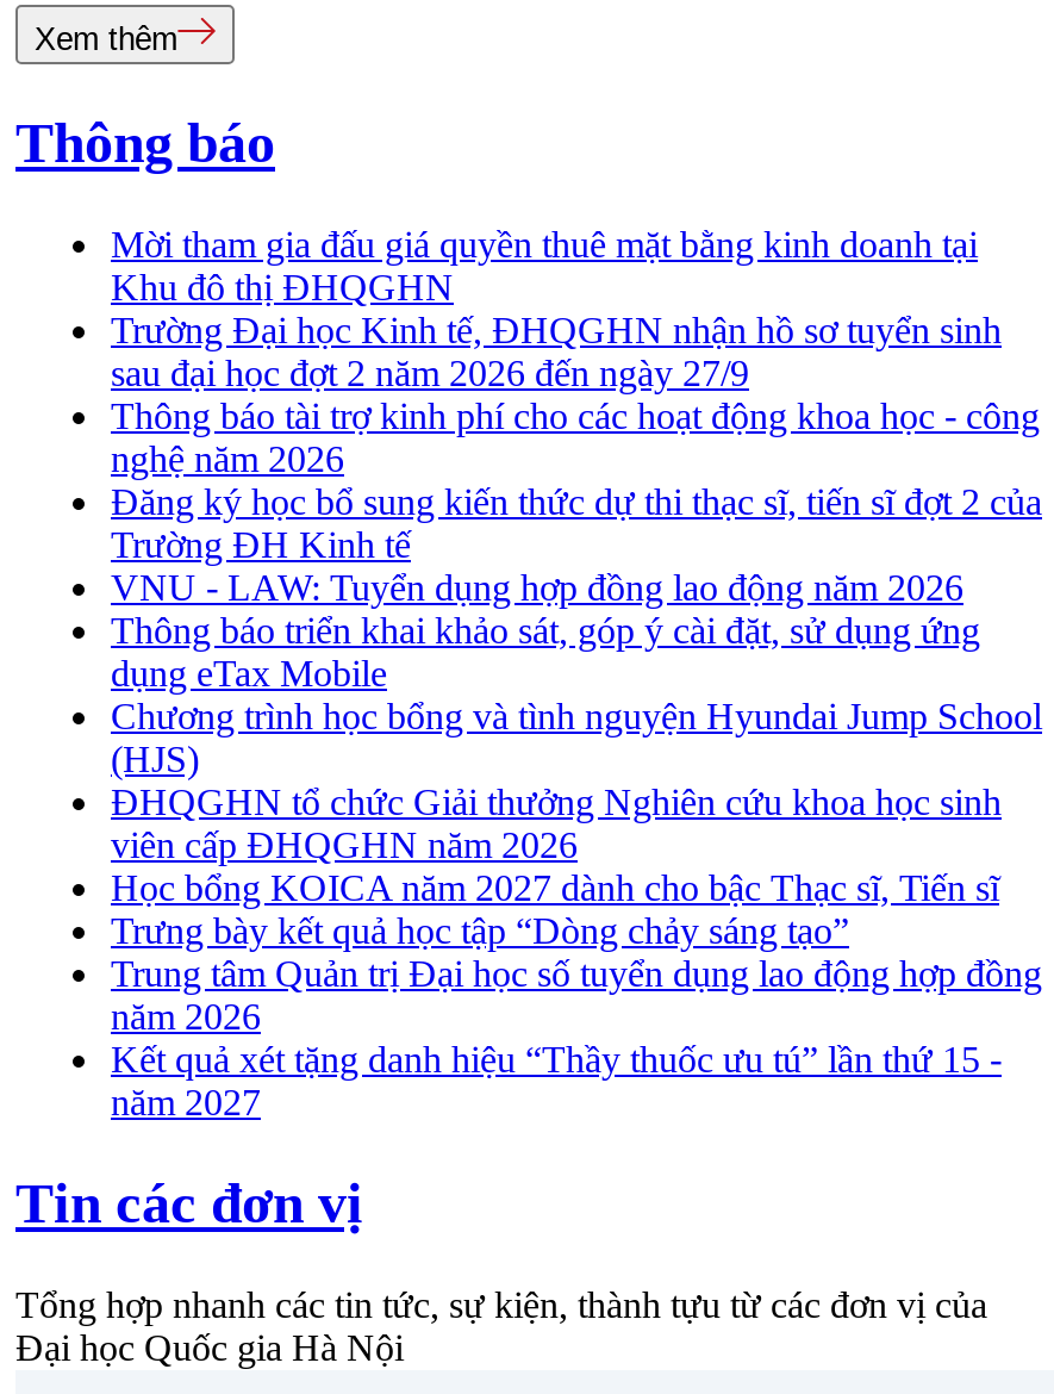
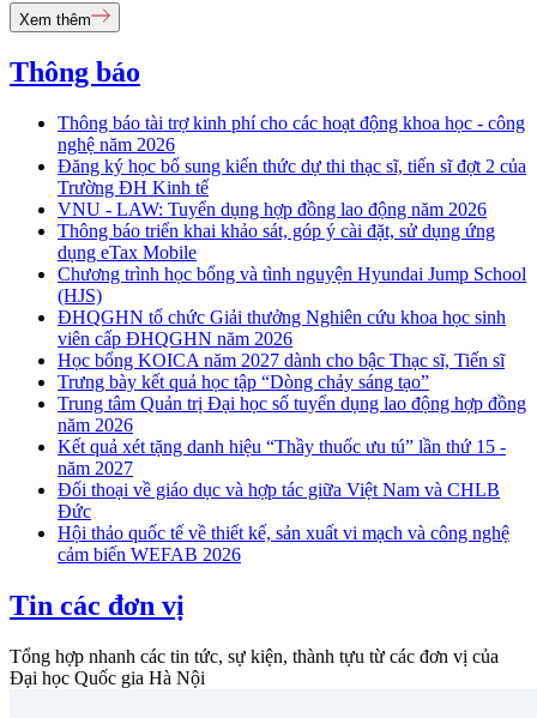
- Mời tham gia đấu giá quyền thuê mặt bằng kinh doanh tại
- Khu đô thị ĐHQGHN
- Trường Đại học Kinh tế, ĐHQGHN nhận hồ sơ tuyển sinh
- sau đại học đợt 2 năm 2026 đến ngày 27/9

moved up: Thông báo tài trợ kinh phí cho các hoạt động khoa học - công | nghệ năm 2026 | Đăng ký học bổ sung kiến thức dự thi thạc sĩ, tiến sĩ đợt 2 của | ... | Kết quả xét tặng danh hiệu “Thầy thuốc ưu tú” lần thứ 15 - | năm 2027

+ Đối thoại về giáo dục và hợp tác giữa Việt Nam và CHLB
+ Đức
+ Hội thảo quốc tế về thiết kế, sản xuất vi mạch và công nghệ
+ cảm biến WEFAB 2026
